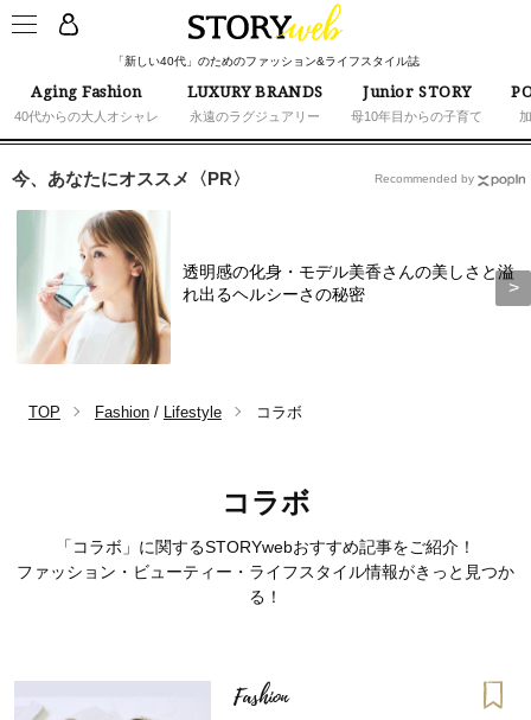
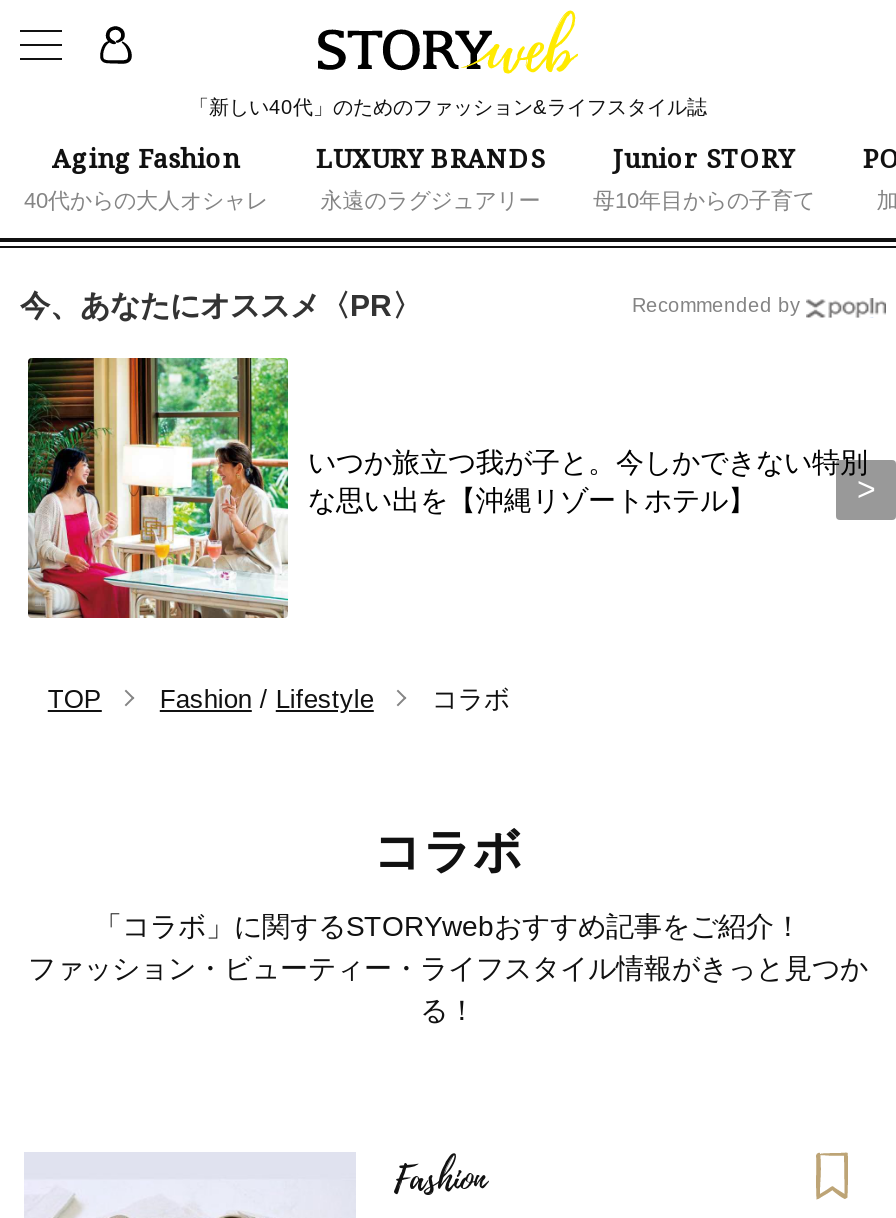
- [image]
- 透明感の化身・モデル美香さんの美しさと溢
- れ出るヘルシーさの秘密
+ [image]
+ いつか旅立つ我が子と。今しかできない特別
+ な思い出を【沖縄リゾートホテル】
